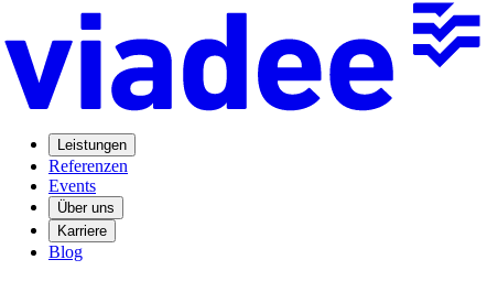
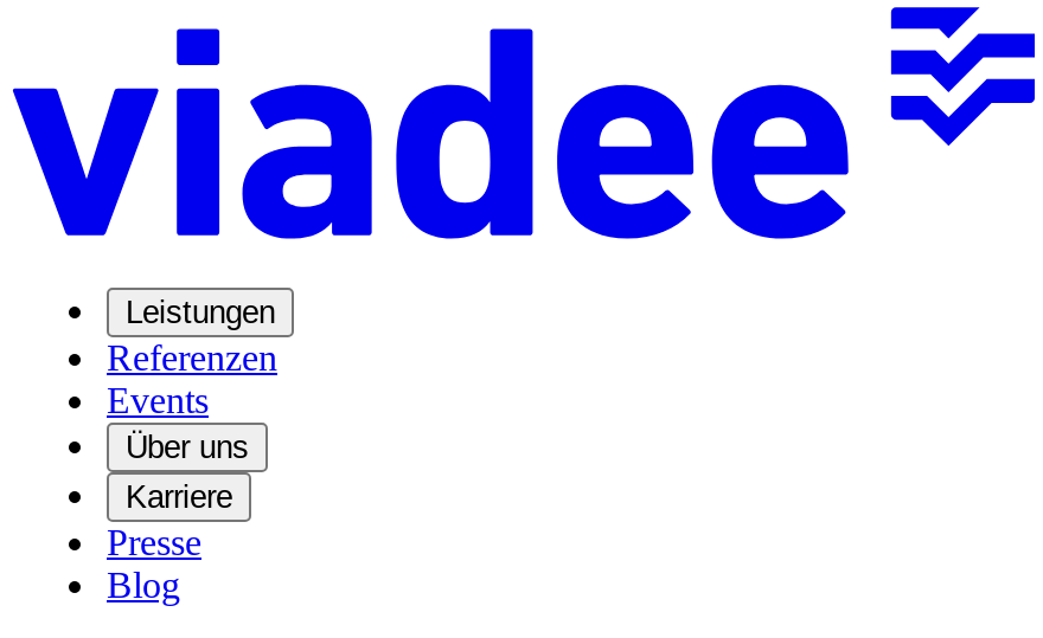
+ Presse
